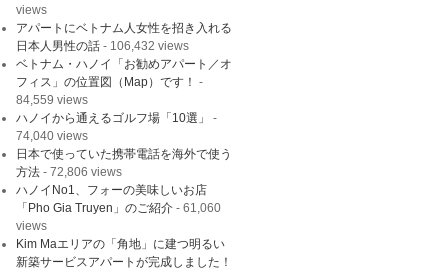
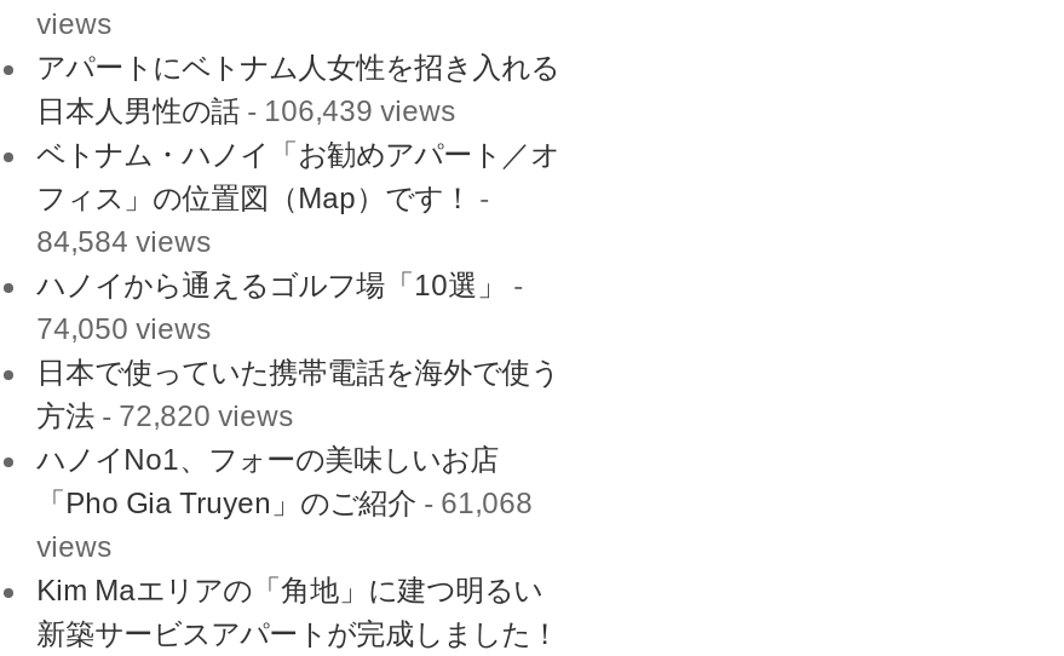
- 日本人男性の話- 106,432 views
+ 日本人男性の話- 106,439 views

- 84,559 views
+ 84,584 views

- 74,040 views
+ 74,050 views

- 方法- 72,806 views
+ 方法- 72,820 views

- 「Pho Gia Truyen」のご紹介- 61,060
+ 「Pho Gia Truyen」のご紹介- 61,068
